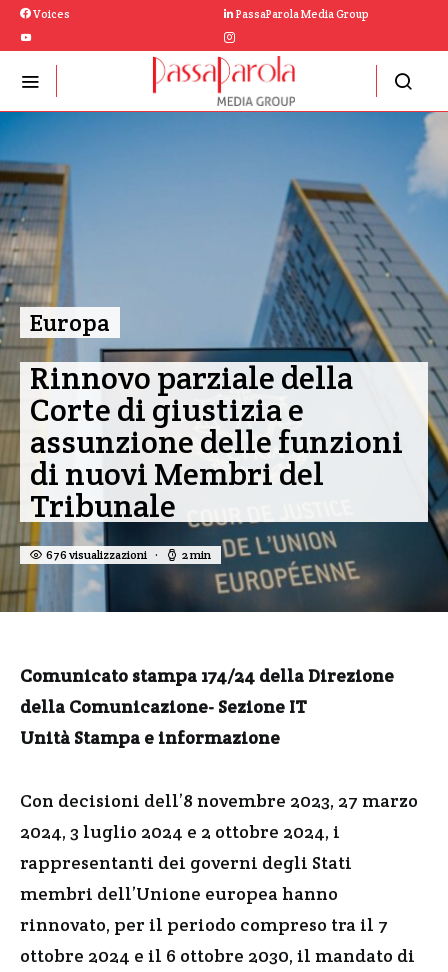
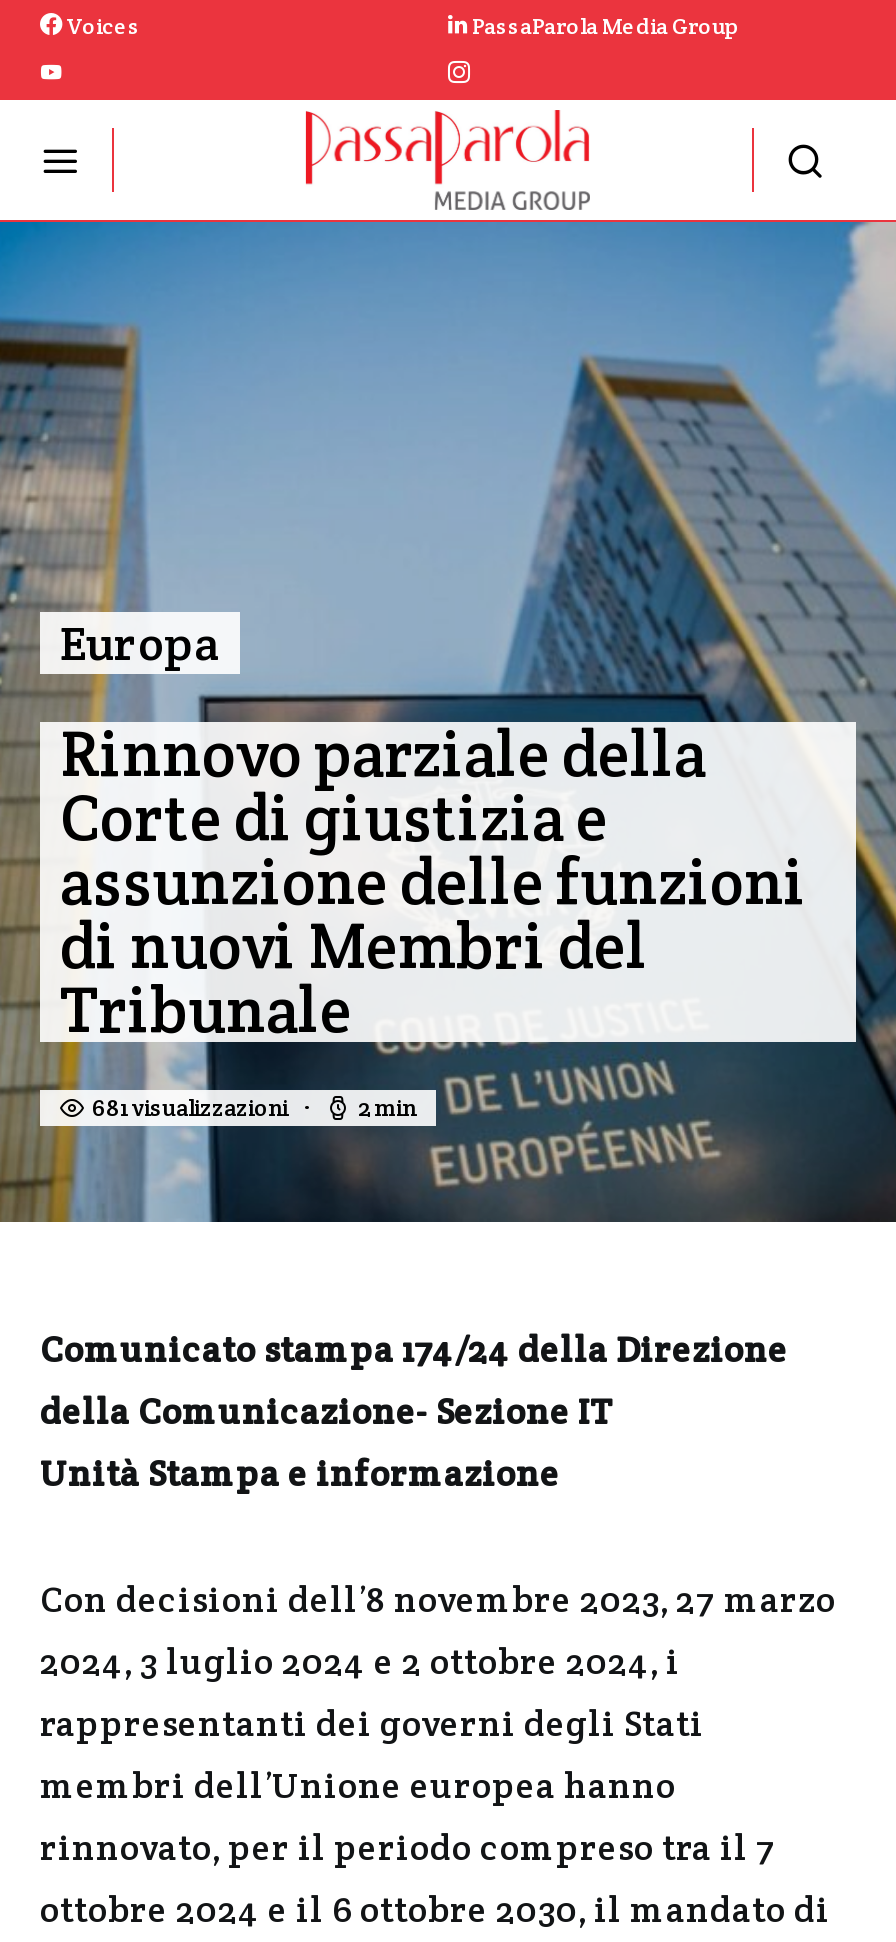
- 676 visualizzazioni
+ 681 visualizzazioni
